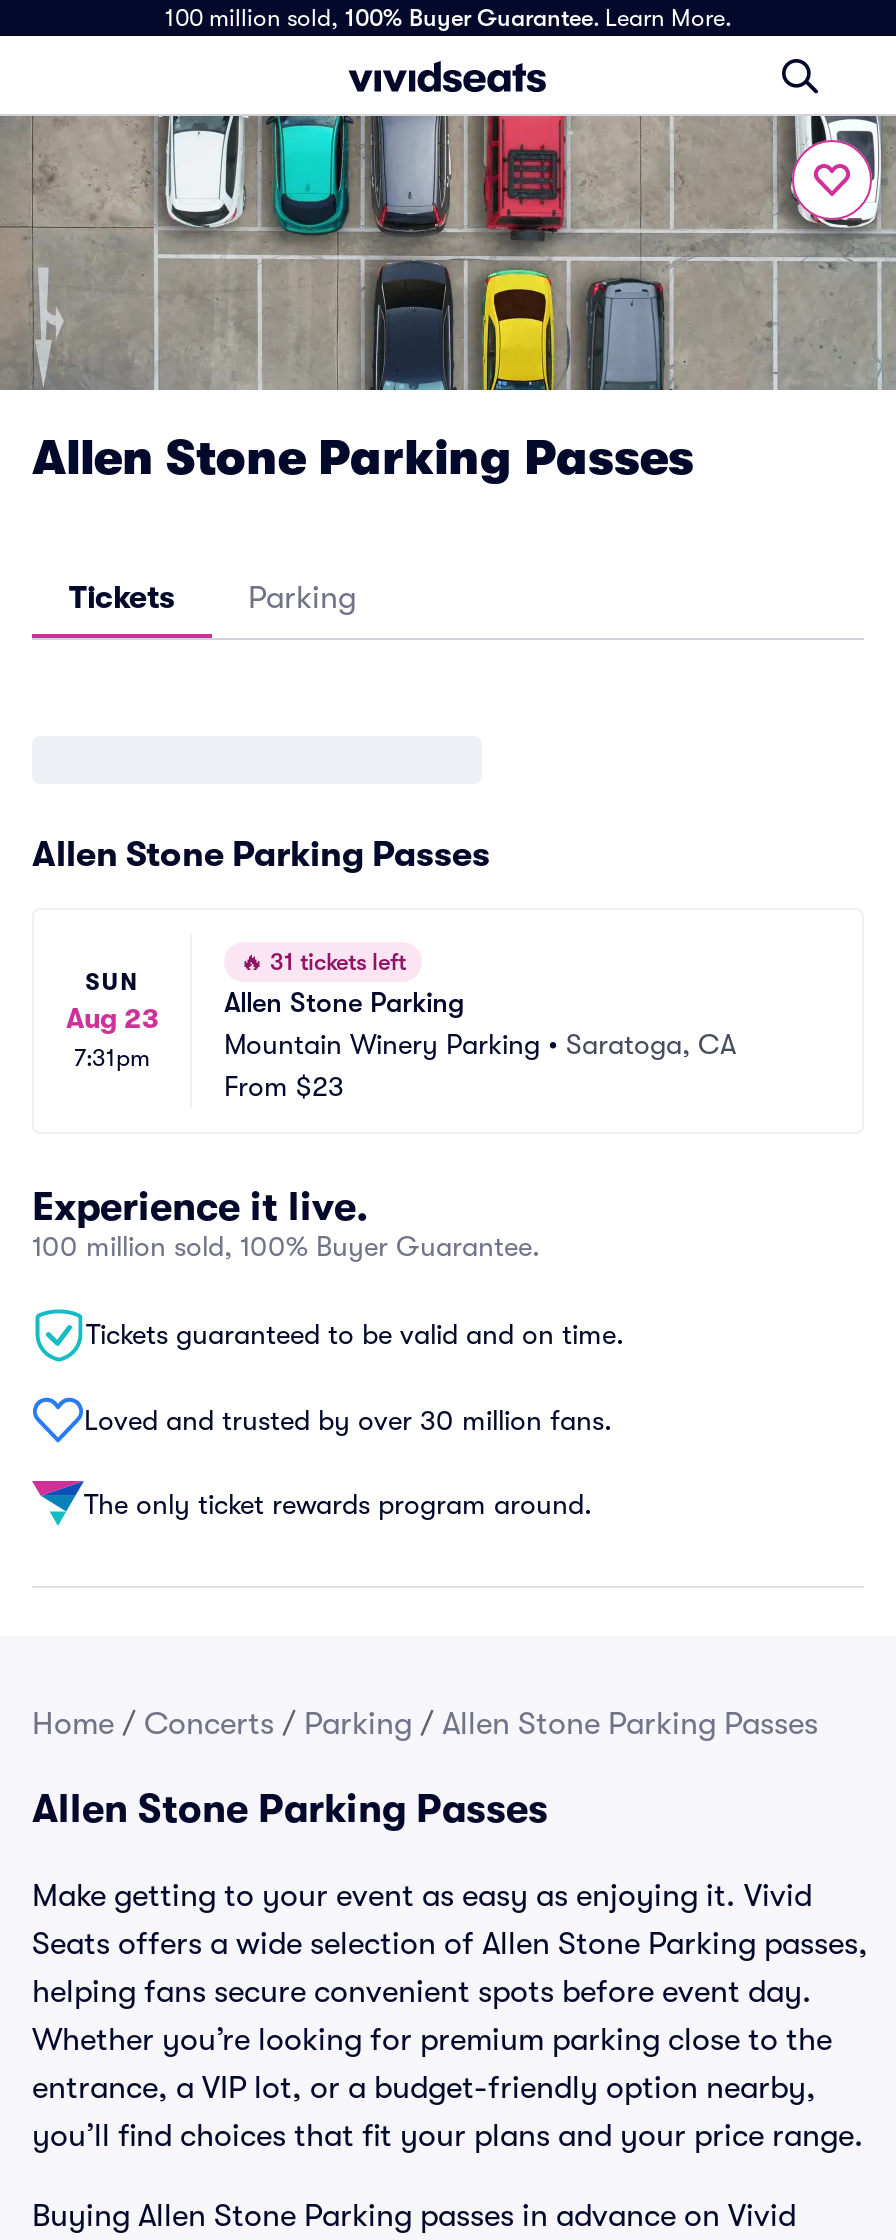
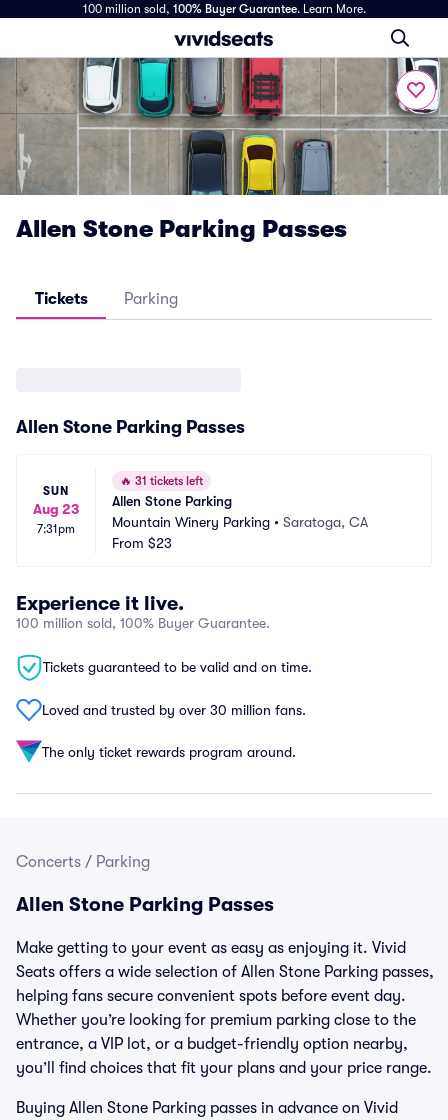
- Home / Concerts / Parking / Allen Stone Parking Passes
+ Concerts / Parking
